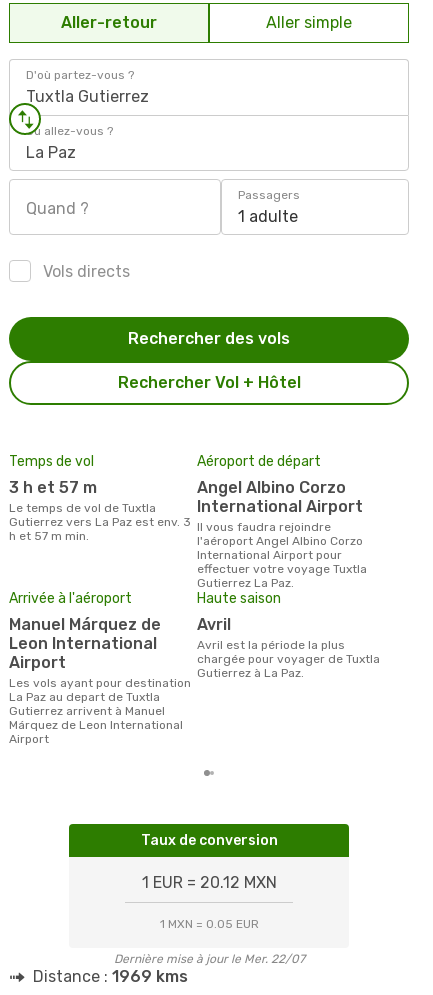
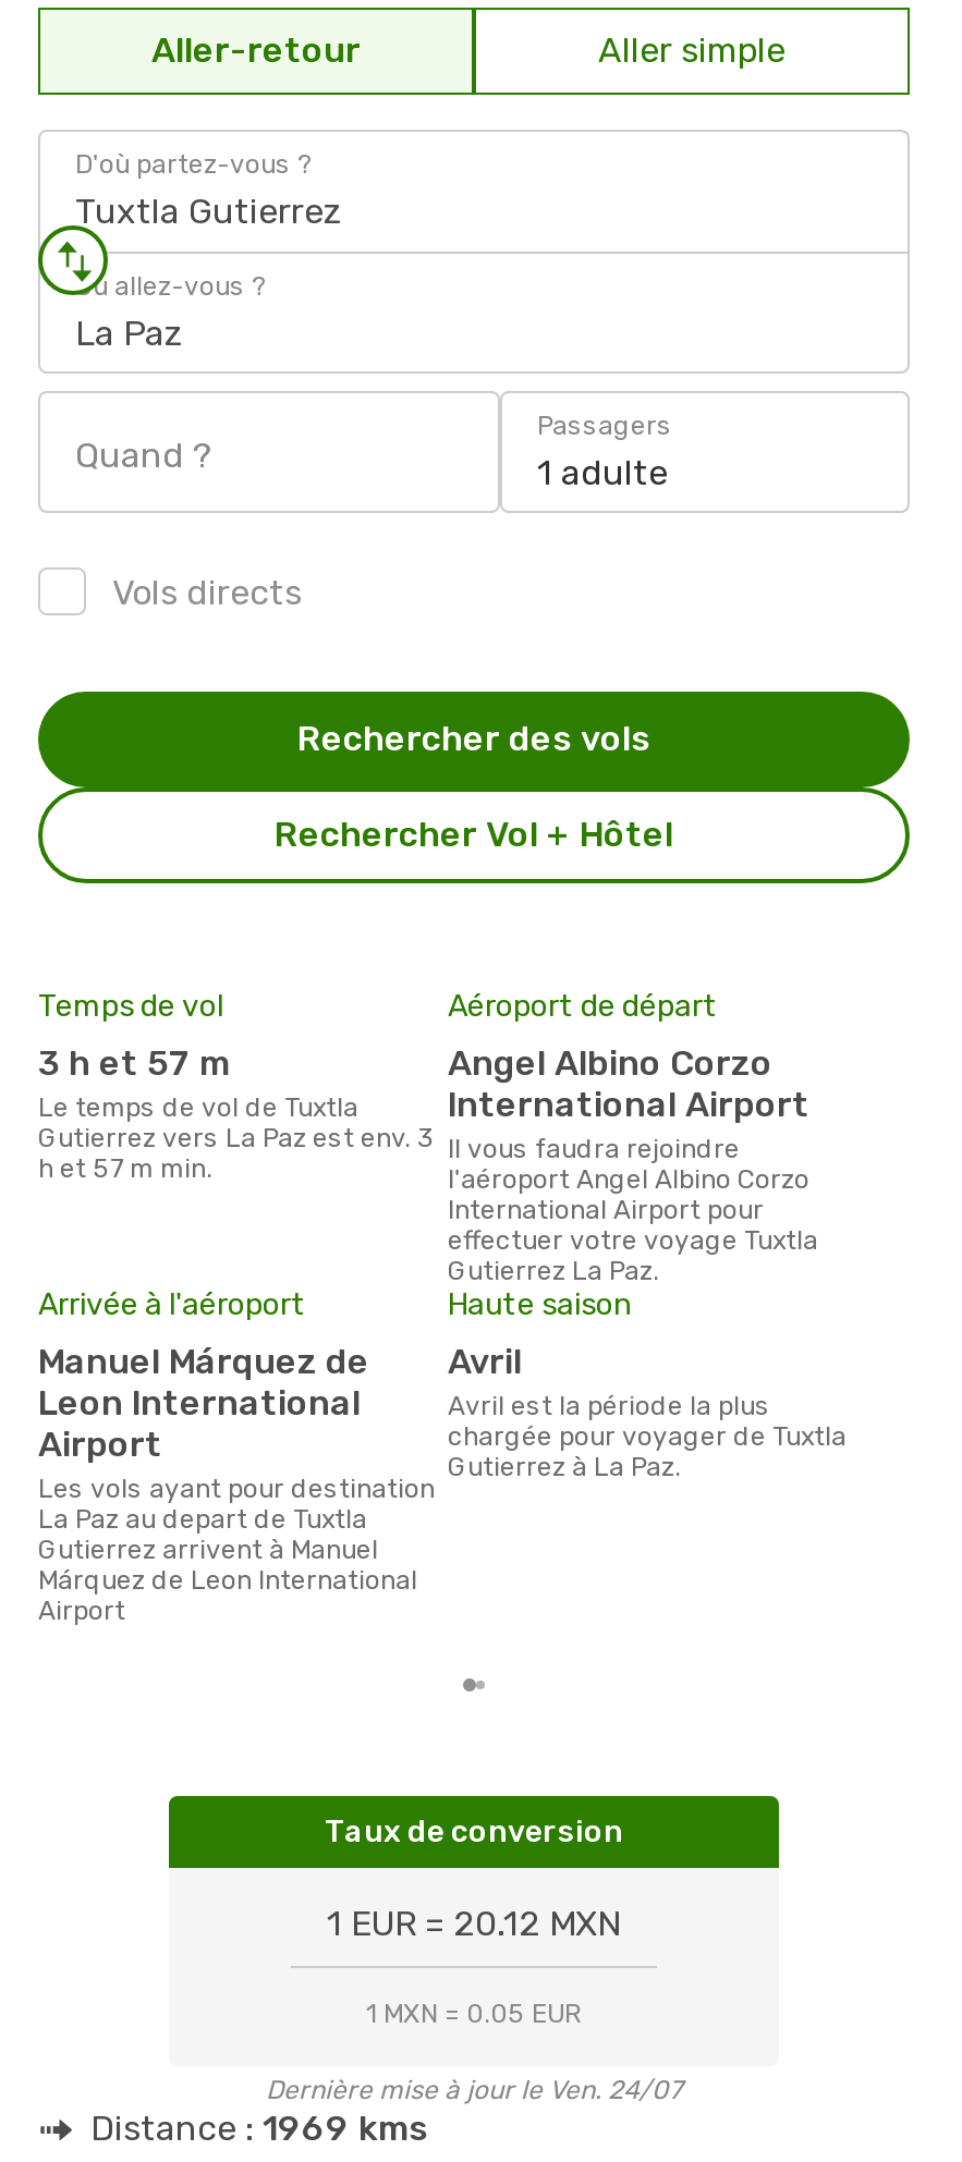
- Dernière mise à jour le Mer. 22/07
+ Dernière mise à jour le Ven. 24/07
